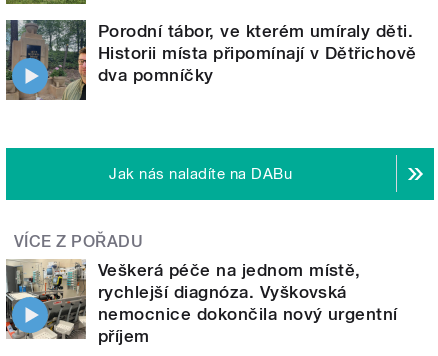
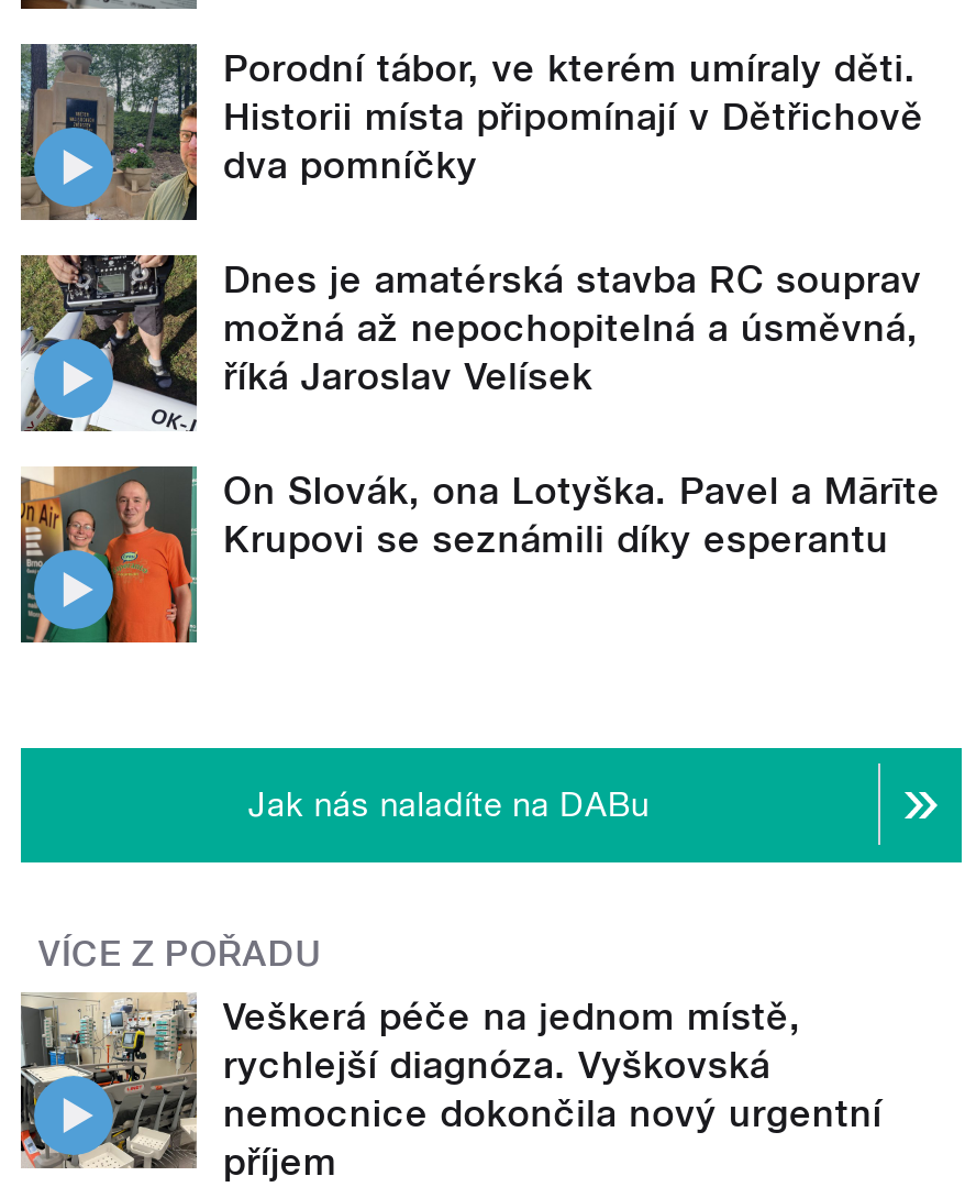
+ [image]
+ Dnes je amatérská stavba RC souprav
+ možná až nepochopitelná a úsměvná,
+ říká Jaroslav Velísek
+ On Slovák, ona Lotyška. Pavel a Mārīte
+ Krupovi se seznámili díky esperantu

+ [image]
